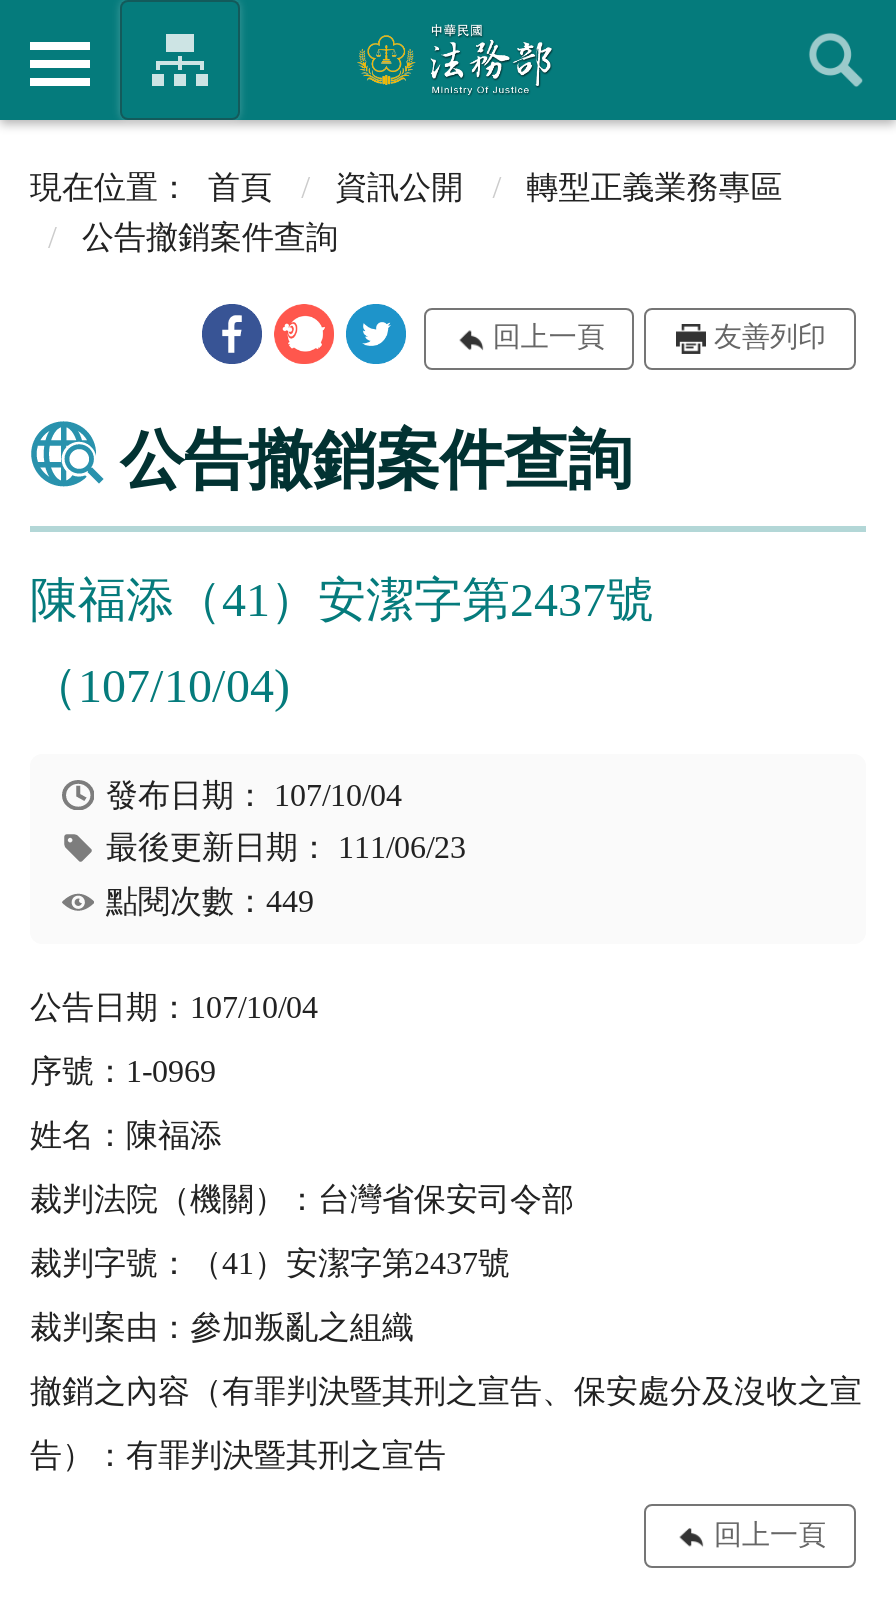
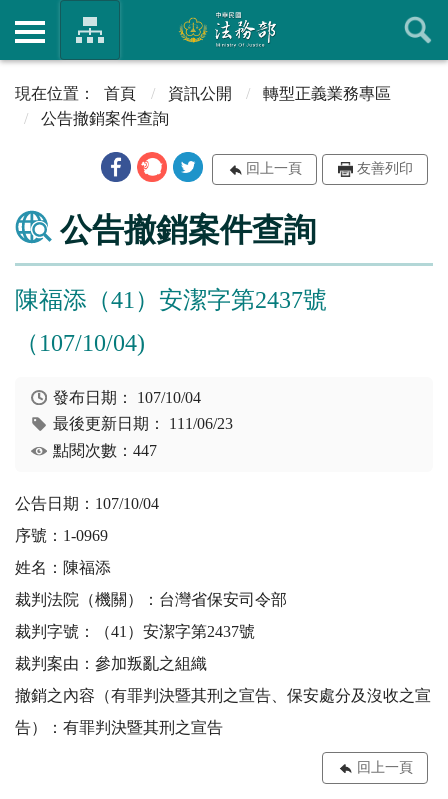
- 點閱次數：449
+ 點閱次數：447
